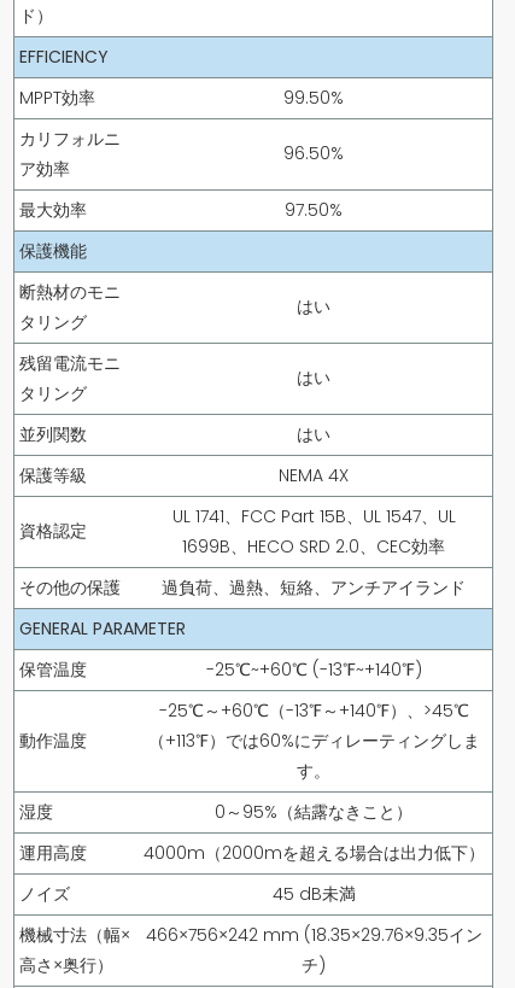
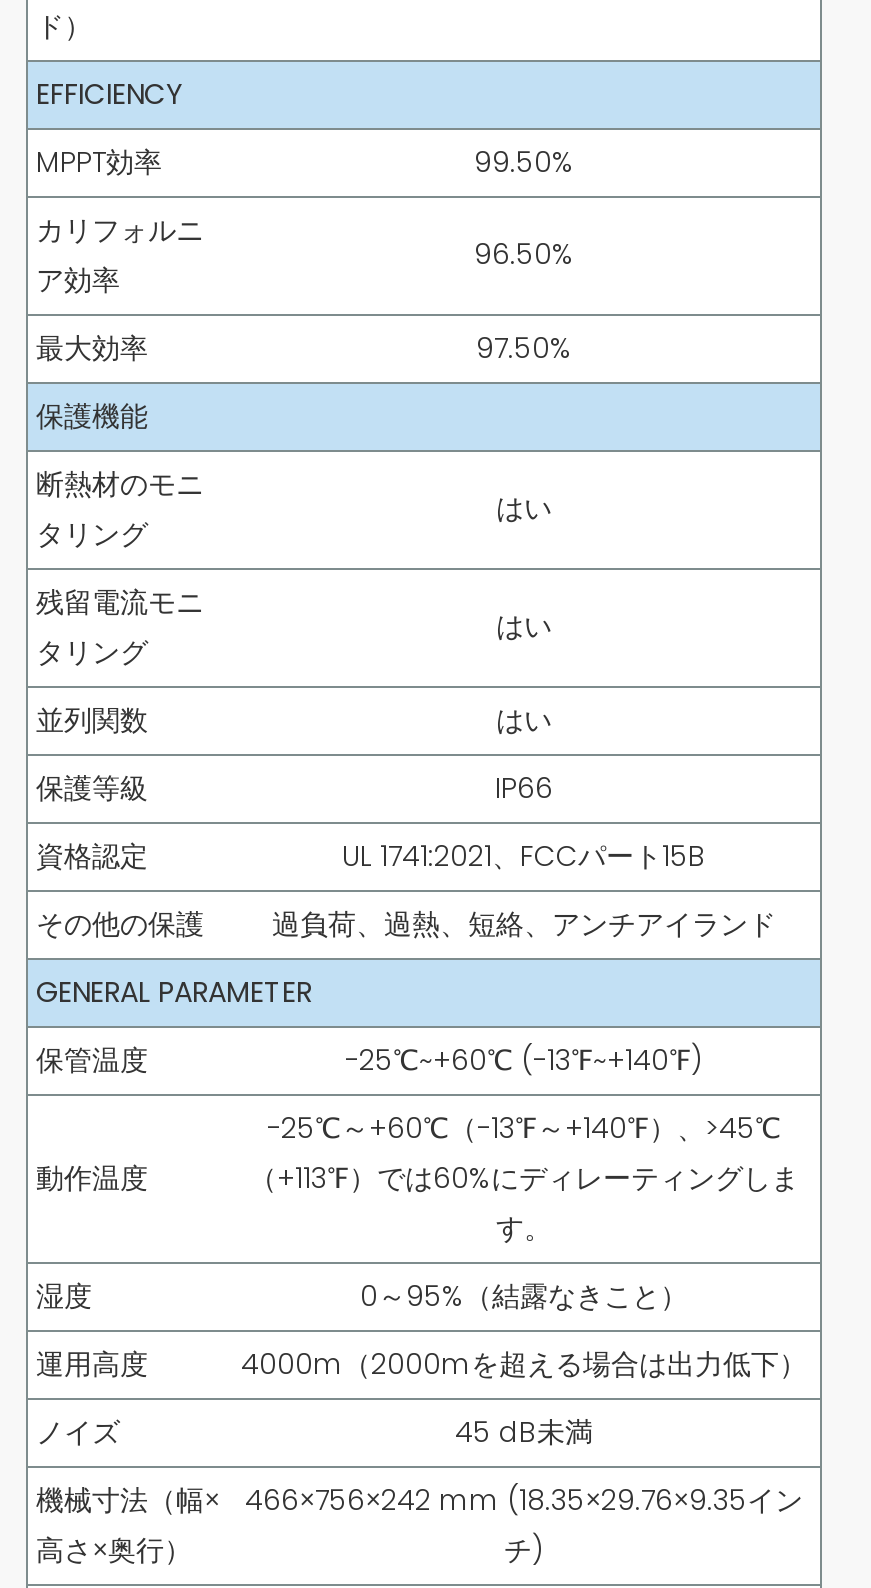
- NEMA 4X
+ IP66

- UL 1741、FCC Part 15B、UL 1547、UL
- 1699B、HECO SRD 2.0、CEC効率
+ UL 1741:2021、FCCパート15B
